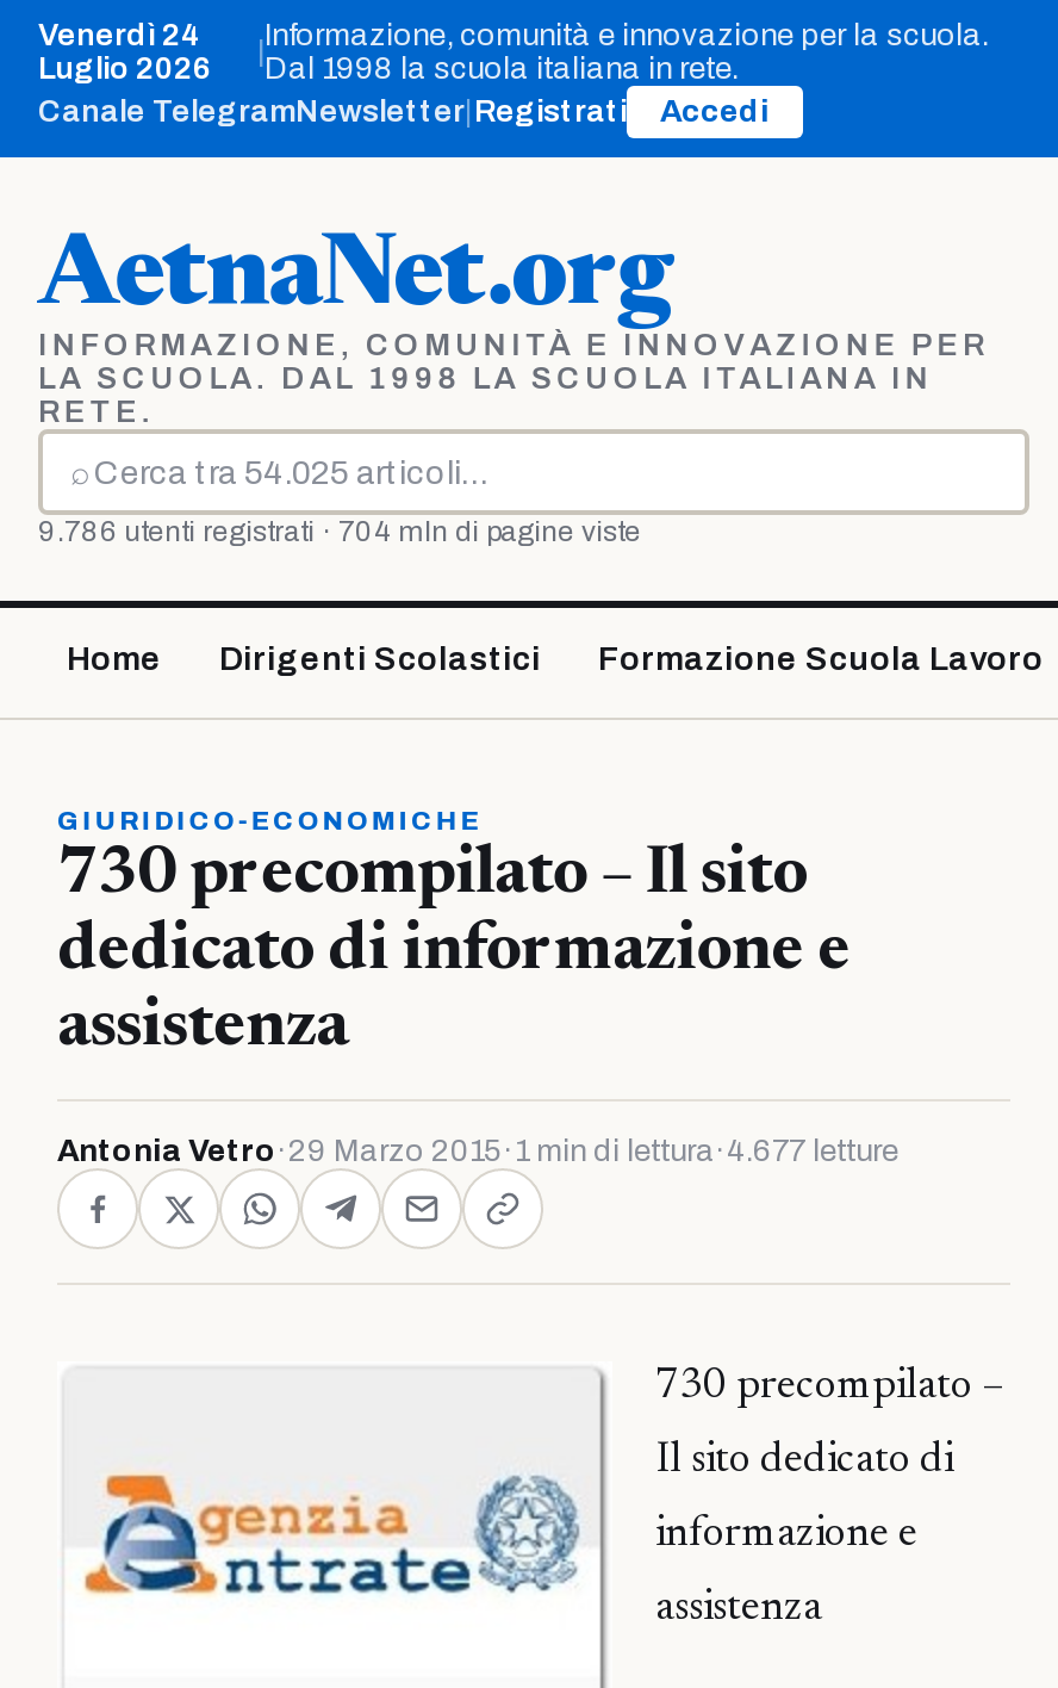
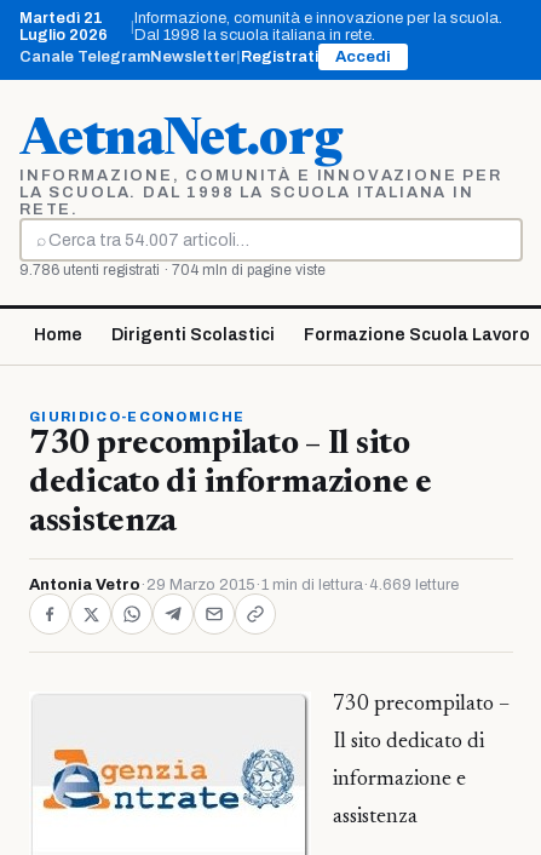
- Venerdì 24
+ Martedì 21

- Antonia Vetro · 29 Marzo 2015 · 1 min di lettura · 4.677 letture
+ Antonia Vetro · 29 Marzo 2015 · 1 min di lettura · 4.669 letture
